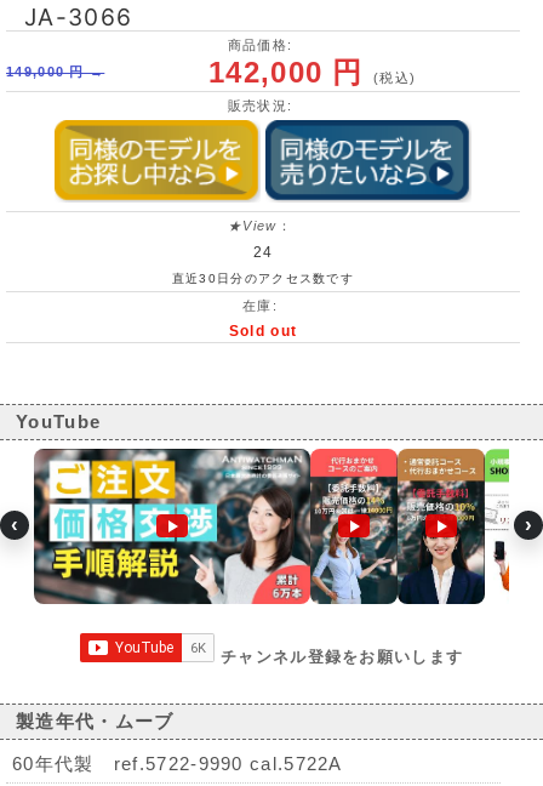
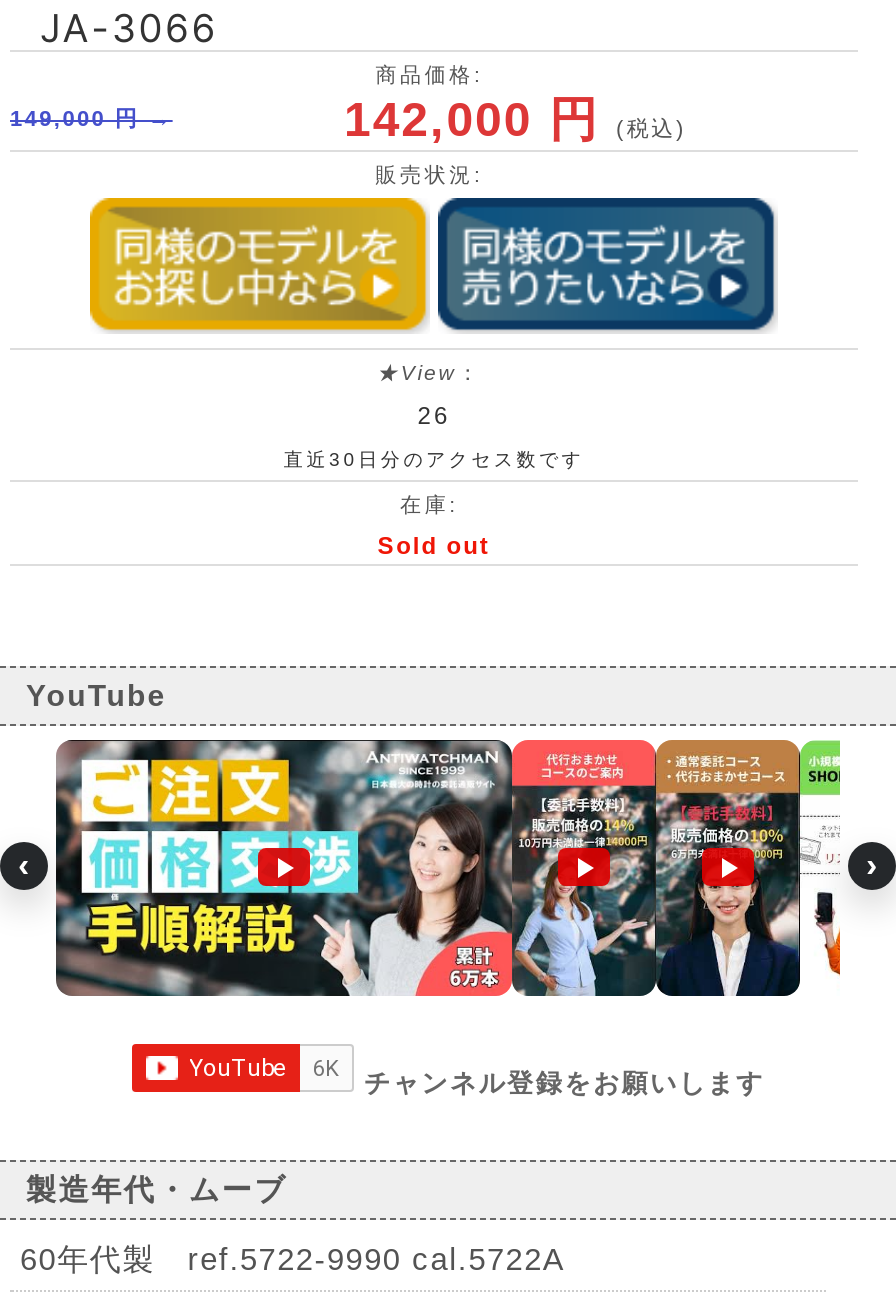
- 24
+ 26
